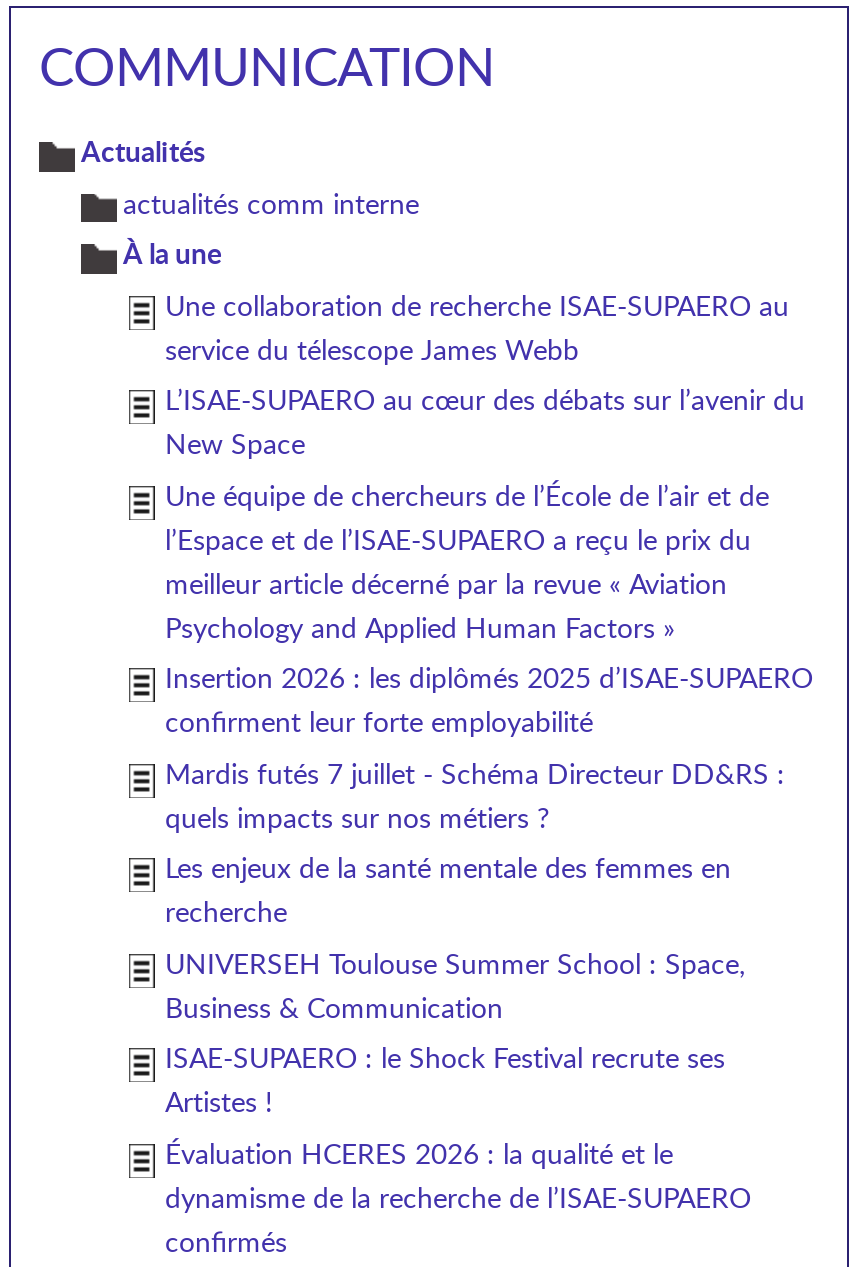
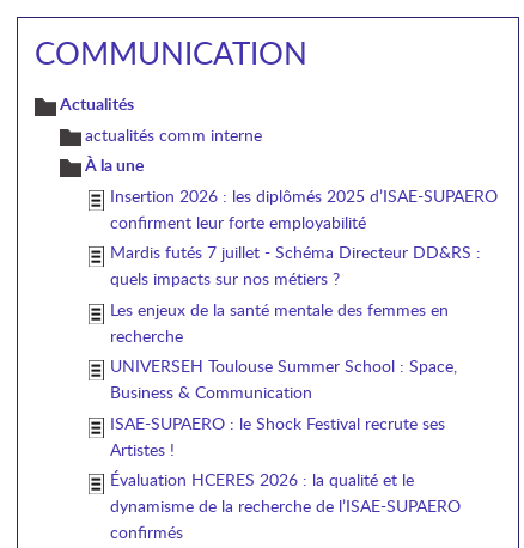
- Une collaboration de recherche ISAE-SUPAERO au
- service du télescope James Webb
- L’ISAE-SUPAERO au cœur des débats sur l’avenir du
- New Space
- Une équipe de chercheurs de l’École de l’air et de
- l’Espace et de l’ISAE-SUPAERO a reçu le prix du
- meilleur article décerné par la revue « Aviation
- Psychology and Applied Human Factors »
